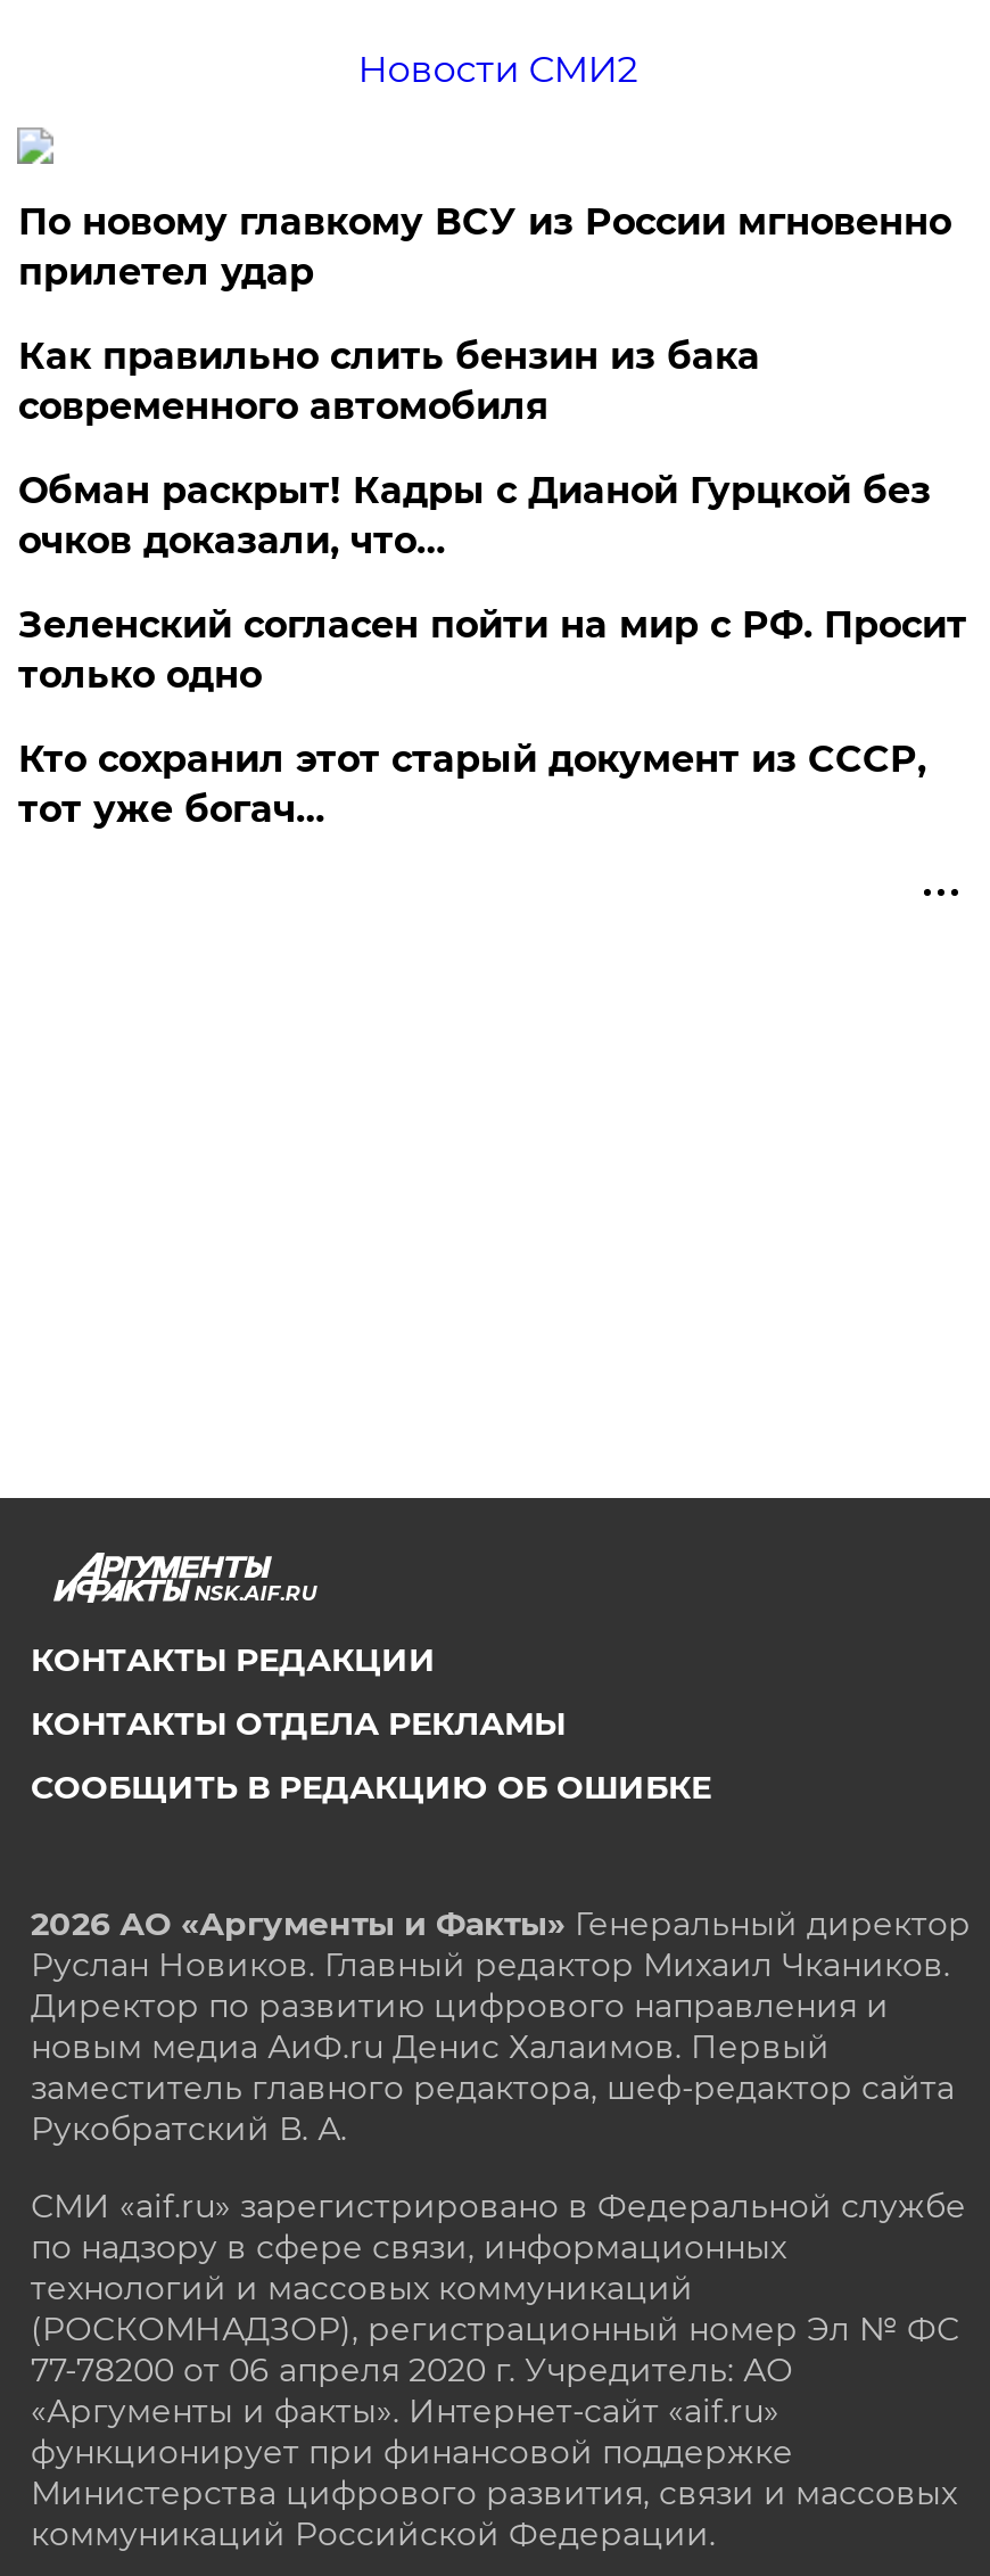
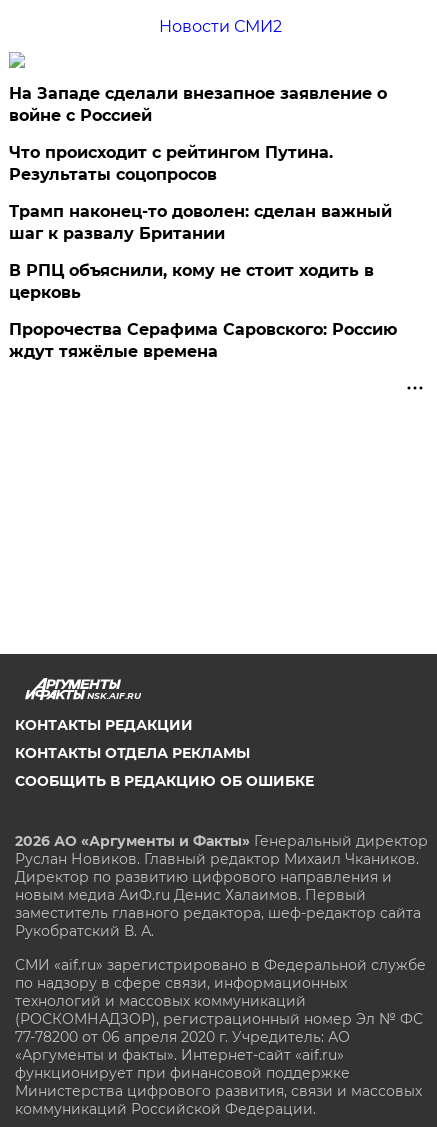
- По новому главкому ВСУ из России мгновенно
- прилетел удар
+ На Западе сделали внезапное заявление о
+ войне с Россией

- Как правильно слить бензин из бака
- современного автомобиля
+ Что происходит с рейтингом Путина.
+ Результаты соцопросов

- Обман раскрыт! Кадры с Дианой Гурцкой без
- очков доказали, что…
+ Трамп наконец-то доволен: сделан важный
+ шаг к развалу Британии

- Зеленский согласен пойти на мир с РФ. Просит
- только одно
+ В РПЦ объяснили, кому не стоит ходить в
+ церковь

- Кто сохранил этот старый документ из СССР,
- тот уже богач…
+ Пророчества Серафима Саровского: Россию
+ ждут тяжёлые времена
